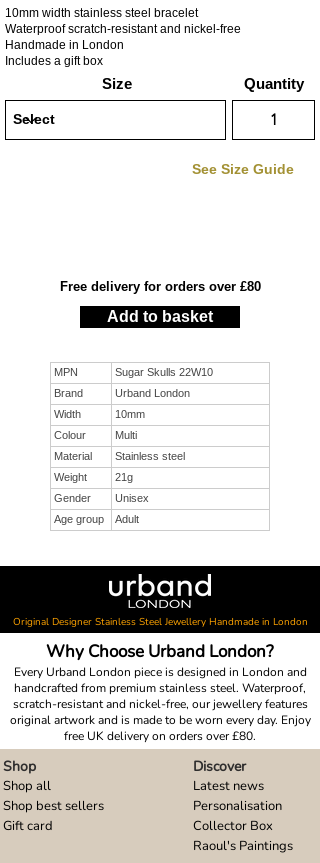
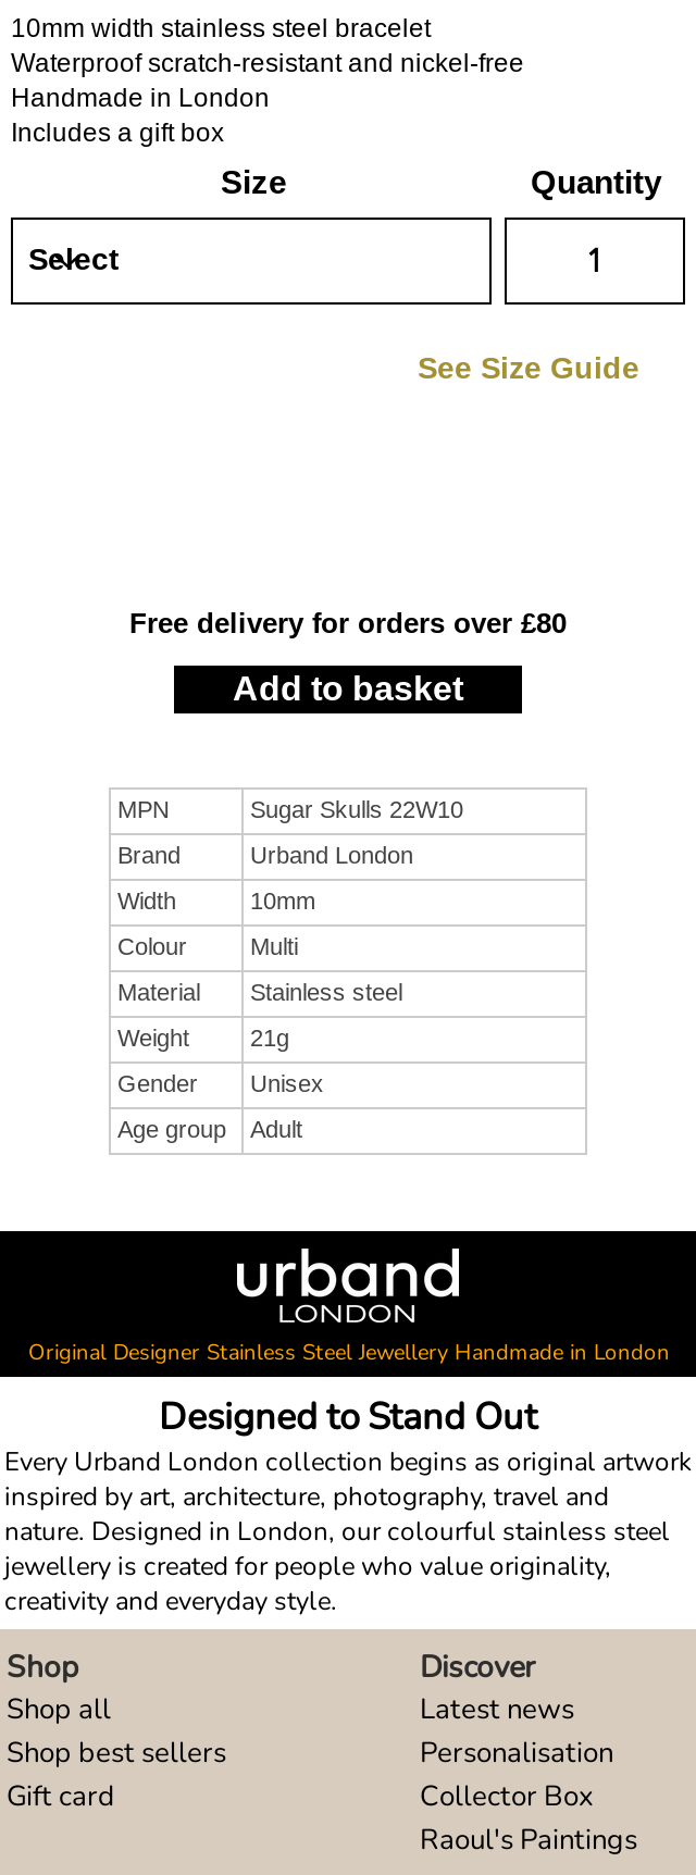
- Why Choose Urband London?
- Every Urband London piece is designed in London and
- handcrafted from premium stainless steel. Waterproof,
- scratch-resistant and nickel-free, our jewellery features
- original artwork and is made to be worn every day. Enjoy
- free UK delivery on orders over £80.
+ Designed to Stand Out
+ Every Urband London collection begins as original artwork
+ inspired by art, architecture, photography, travel and
+ nature. Designed in London, our colourful stainless steel
+ jewellery is created for people who value originality,
+ creativity and everyday style.
